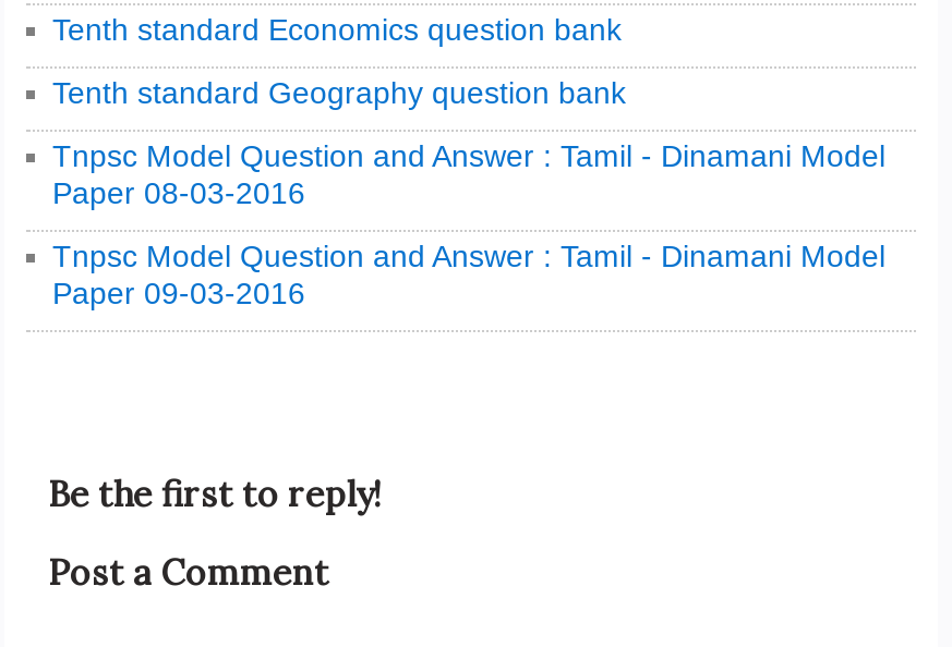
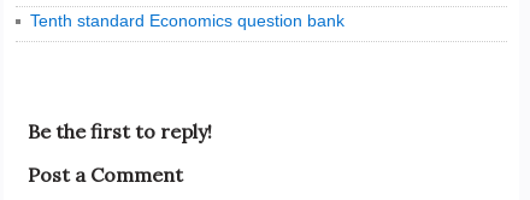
- Tenth standard Geography question bank
- Tnpsc Model Question and Answer : Tamil - Dinamani Model
- Paper 08-03-2016
- Tnpsc Model Question and Answer : Tamil - Dinamani Model
- Paper 09-03-2016
